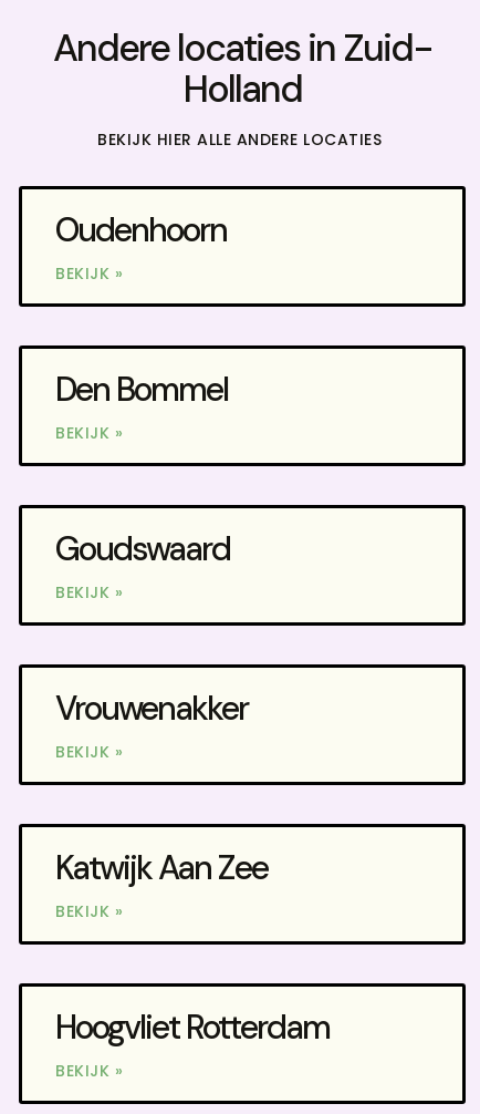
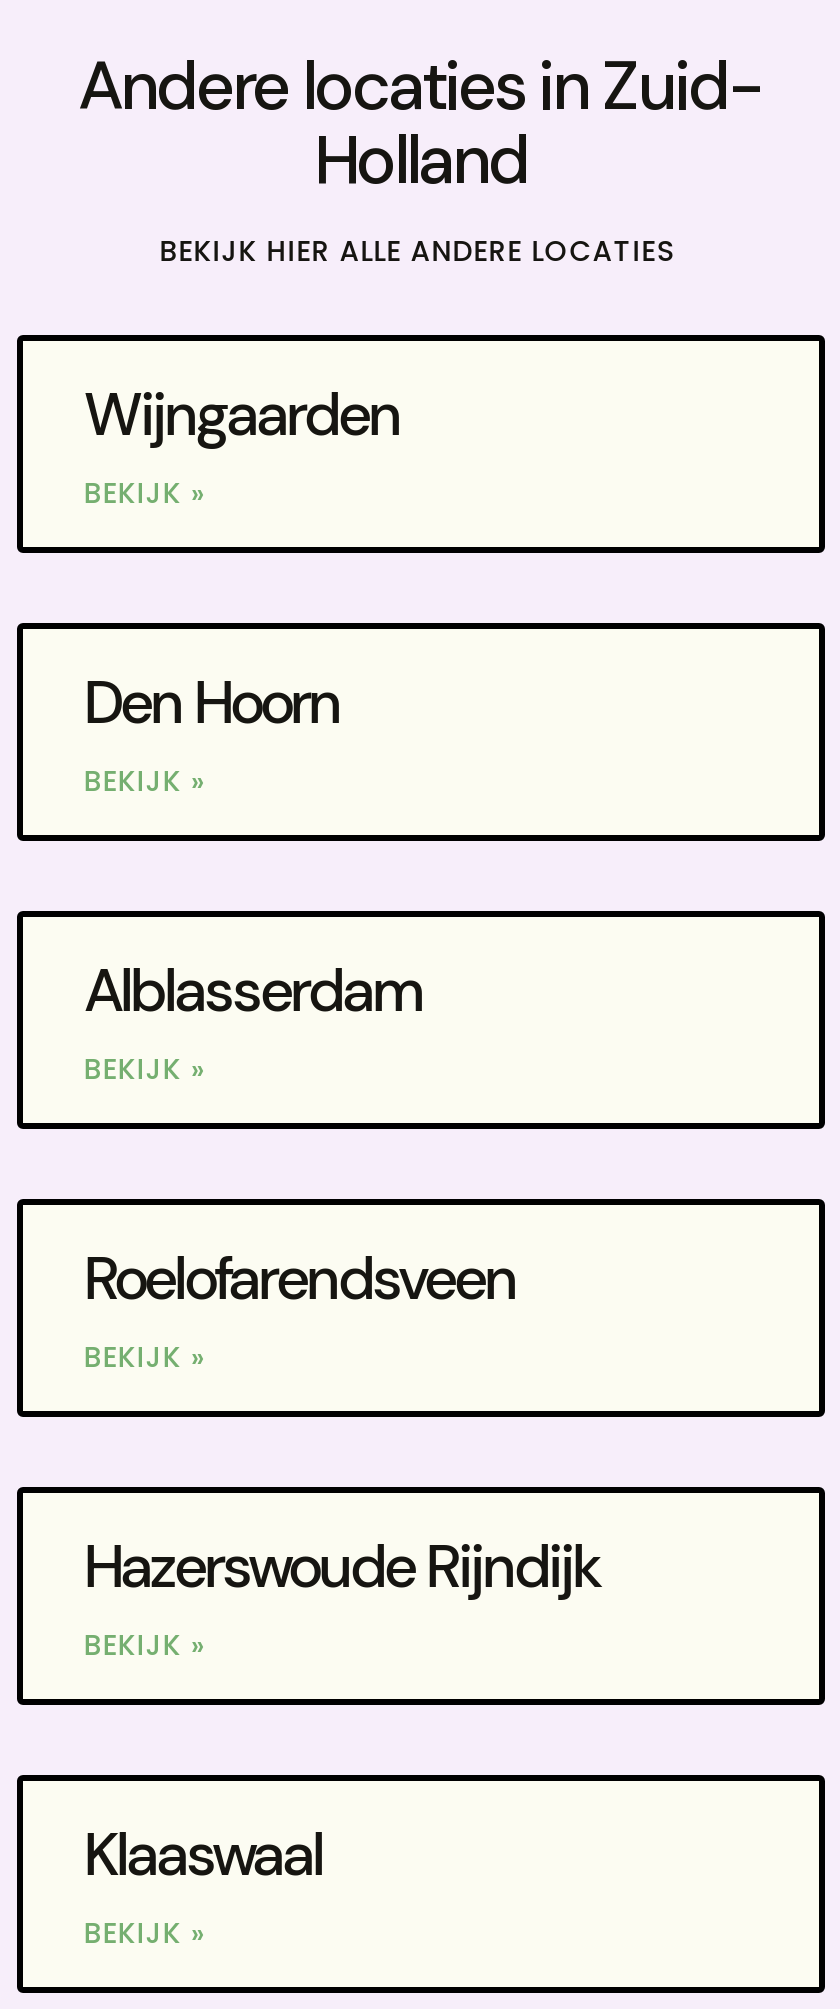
- Oudenhoorn
+ Wijngaarden

- Den Bommel
+ Den Hoorn

- Goudswaard
+ Alblasserdam

- Vrouwenakker
+ Roelofarendsveen

- Katwijk Aan Zee
+ Hazerswoude Rijndijk

- Hoogvliet Rotterdam
+ Klaaswaal
